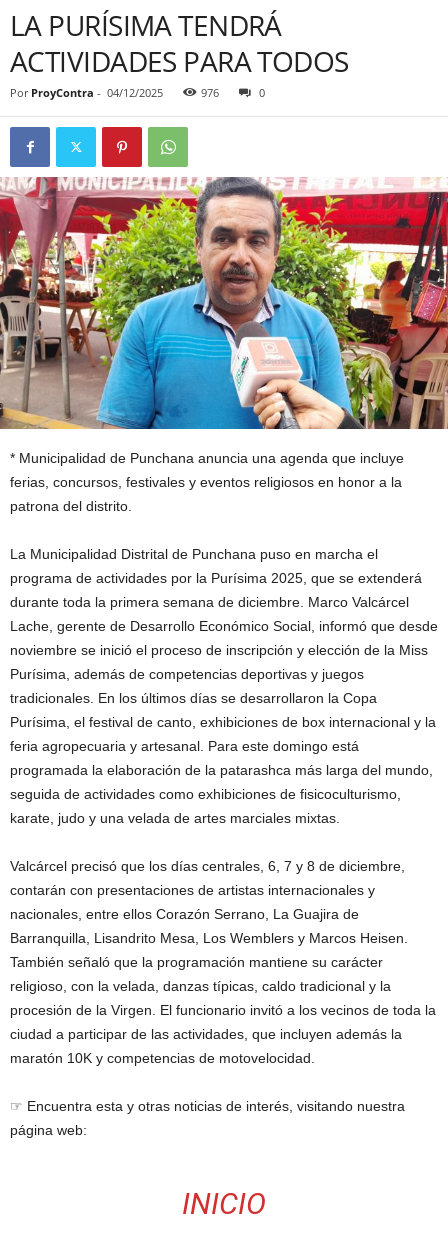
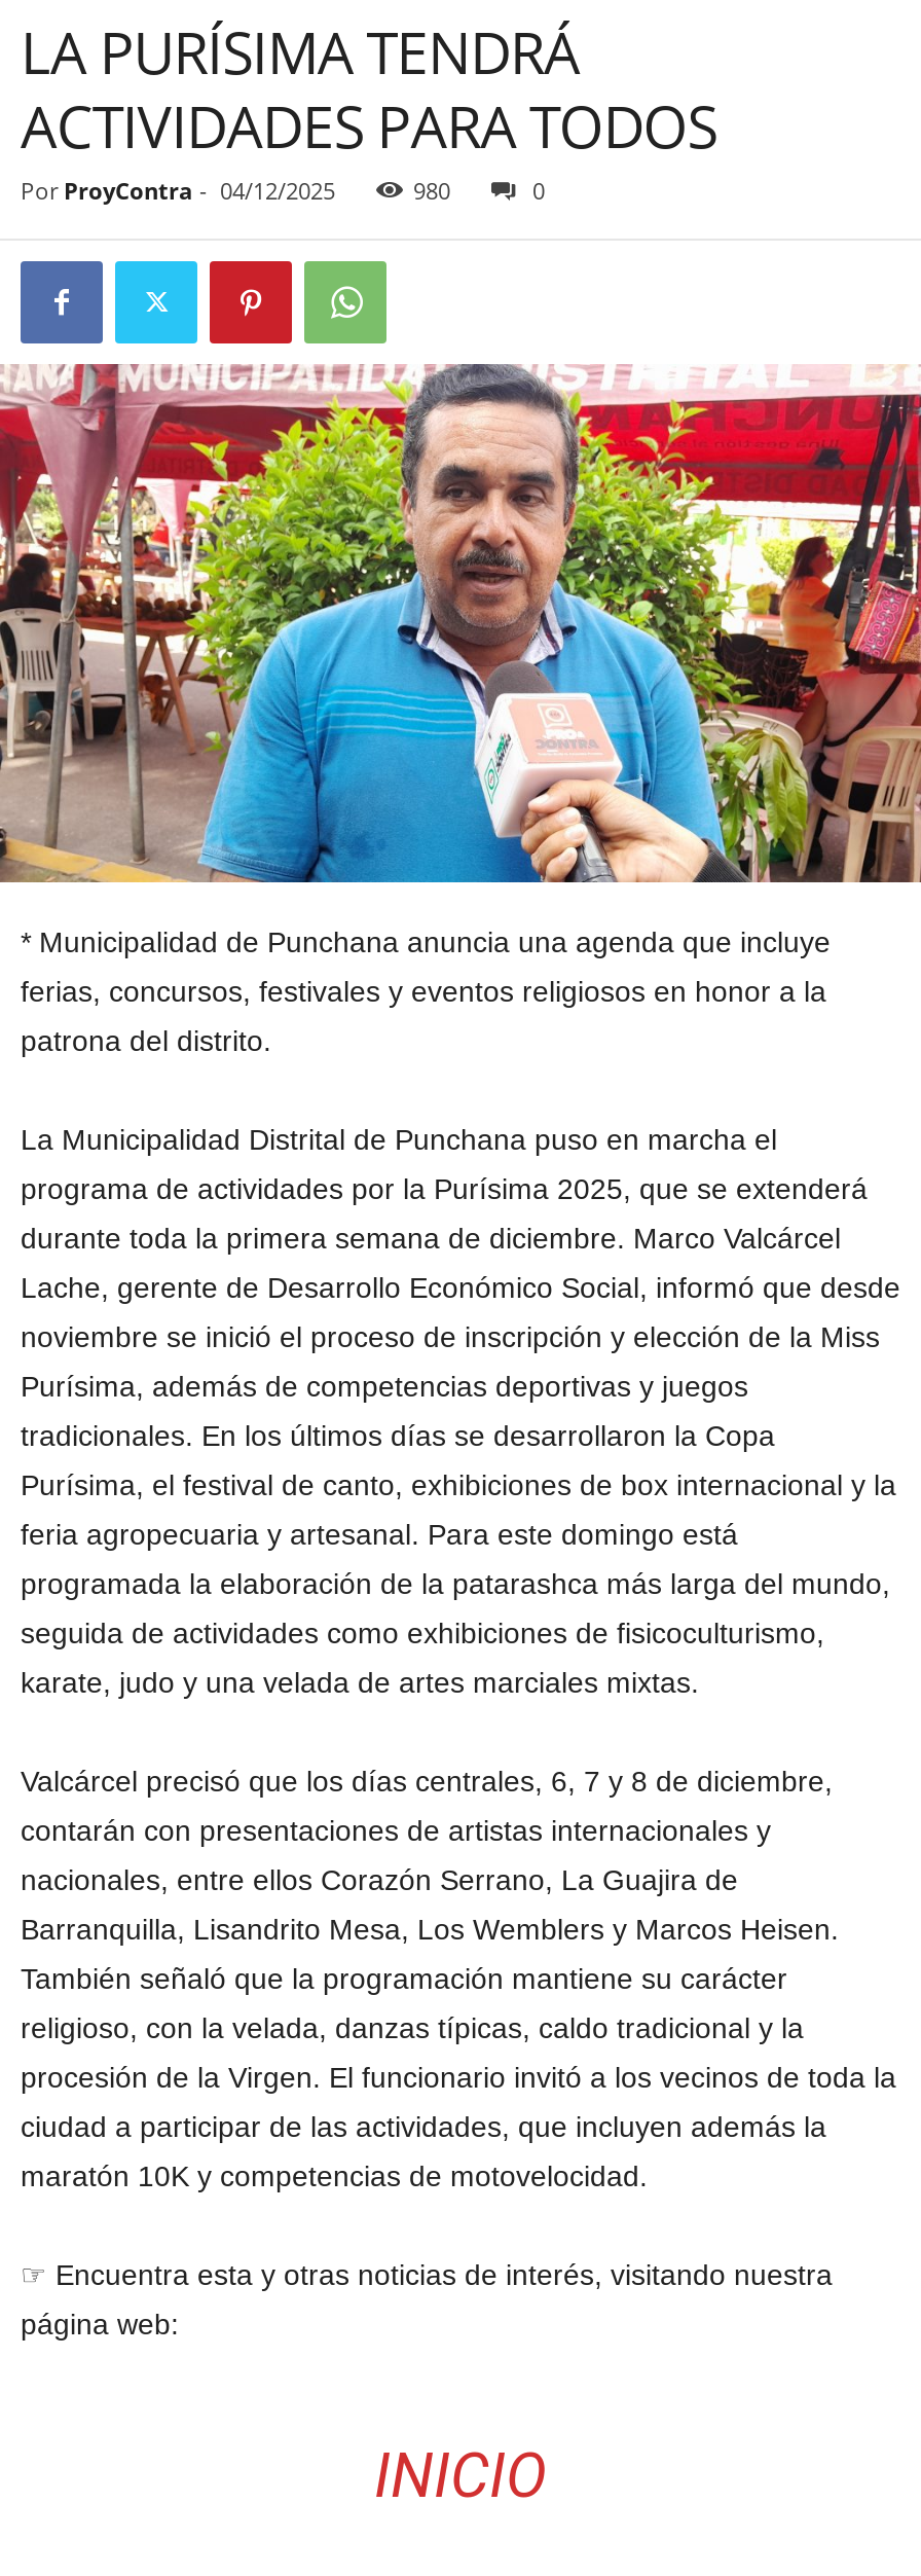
- 976
+ 980
